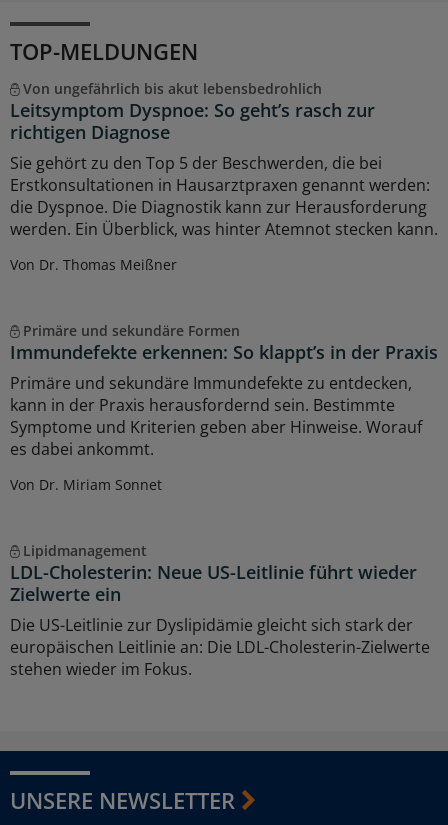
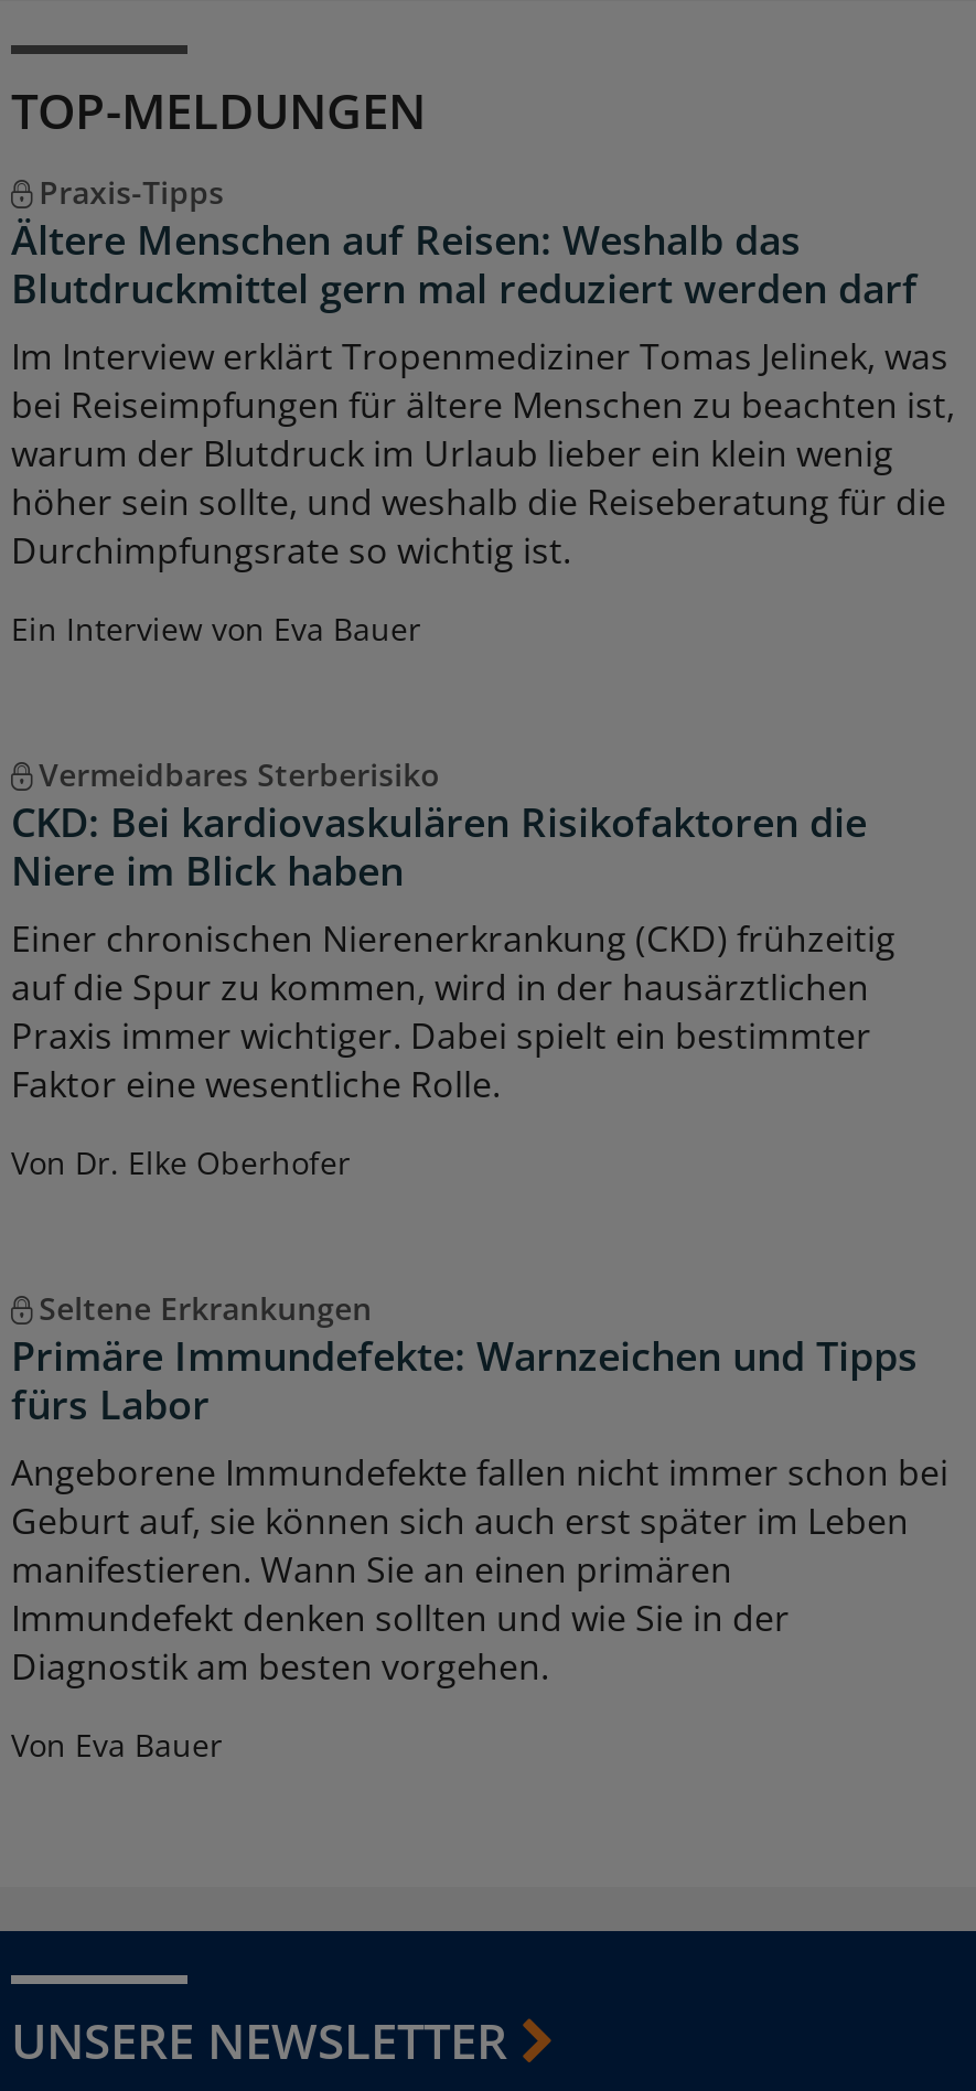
- Von ungefährlich bis akut lebensbedrohlich
- Leitsymptom Dyspnoe: So geht’s rasch zur
- richtigen Diagnose
- Sie gehört zu den Top 5 der Beschwerden, die bei
- Erstkonsultationen in Hausarztpraxen genannt werden:
- die Dyspnoe. Die Diagnostik kann zur Herausforderung
- werden. Ein Überblick, was hinter Atemnot stecken kann.
- Von Dr. Thomas Meißner
- Primäre und sekundäre Formen
- Immundefekte erkennen: So klappt’s in der Praxis
- Primäre und sekundäre Immundefekte zu entdecken,
- kann in der Praxis herausfordernd sein. Bestimmte
- Symptome und Kriterien geben aber Hinweise. Worauf
- es dabei ankommt.
- Von Dr. Miriam Sonnet
- Lipidmanagement
- LDL-Cholesterin: Neue US-Leitlinie führt wieder
- Zielwerte ein
- Die US-Leitlinie zur Dyslipidämie gleicht sich stark der
- europäischen Leitlinie an: Die LDL-Cholesterin-Zielwerte
- stehen wieder im Fokus.
+ Praxis-Tipps
+ Ältere Menschen auf Reisen: Weshalb das
+ Blutdruckmittel gern mal reduziert werden darf
+ Im Interview erklärt Tropenmediziner Tomas Jelinek, was
+ bei Reiseimpfungen für ältere Menschen zu beachten ist,
+ warum der Blutdruck im Urlaub lieber ein klein wenig
+ höher sein sollte, und weshalb die Reiseberatung für die
+ Durchimpfungsrate so wichtig ist.
+ Ein Interview von Eva Bauer
+ Vermeidbares Sterberisiko
+ CKD: Bei kardiovaskulären Risikofaktoren die
+ Niere im Blick haben
+ Einer chronischen Nierenerkrankung (CKD) frühzeitig
+ auf die Spur zu kommen, wird in der hausärztlichen
+ Praxis immer wichtiger. Dabei spielt ein bestimmter
+ Faktor eine wesentliche Rolle.
+ Von Dr. Elke Oberhofer
+ Seltene Erkrankungen
+ Primäre Immundefekte: Warnzeichen und Tipps
+ fürs Labor
+ Angeborene Immundefekte fallen nicht immer schon bei
+ Geburt auf, sie können sich auch erst später im Leben
+ manifestieren. Wann Sie an einen primären
+ Immundefekt denken sollten und wie Sie in der
+ Diagnostik am besten vorgehen.
+ Von Eva Bauer
